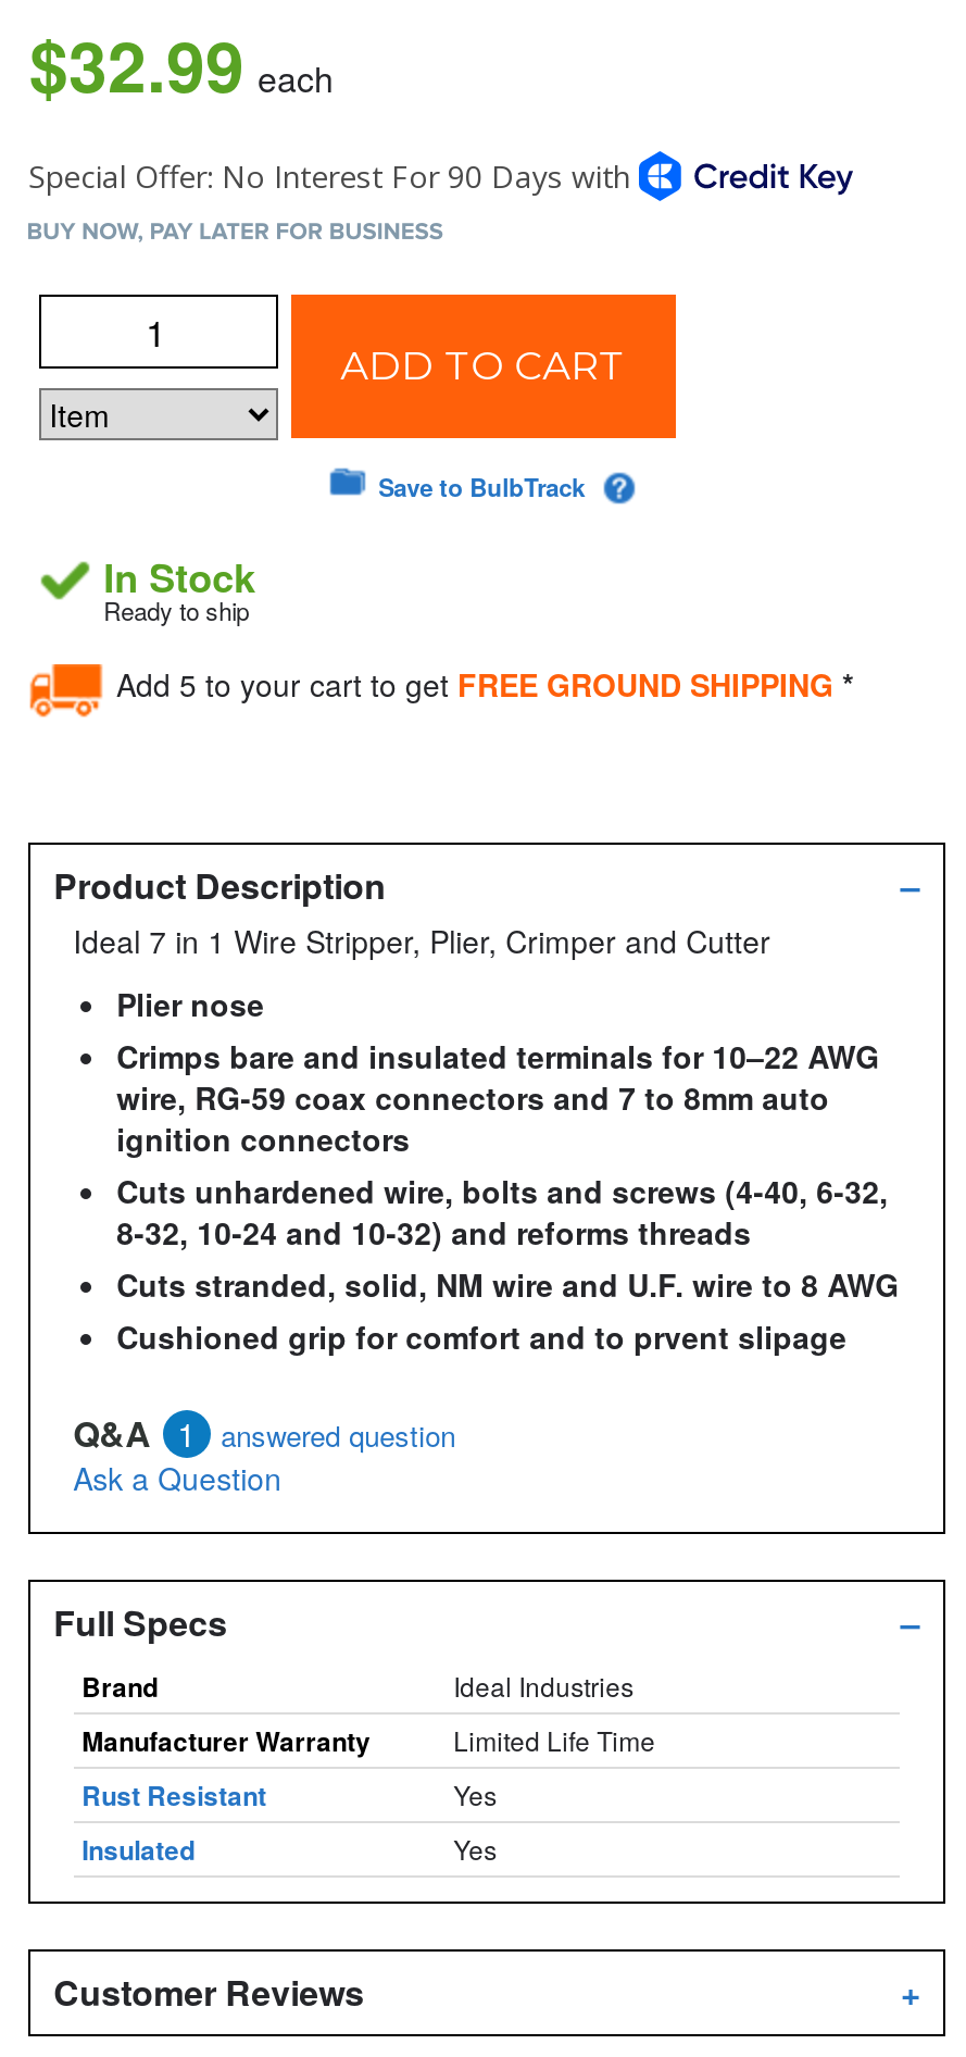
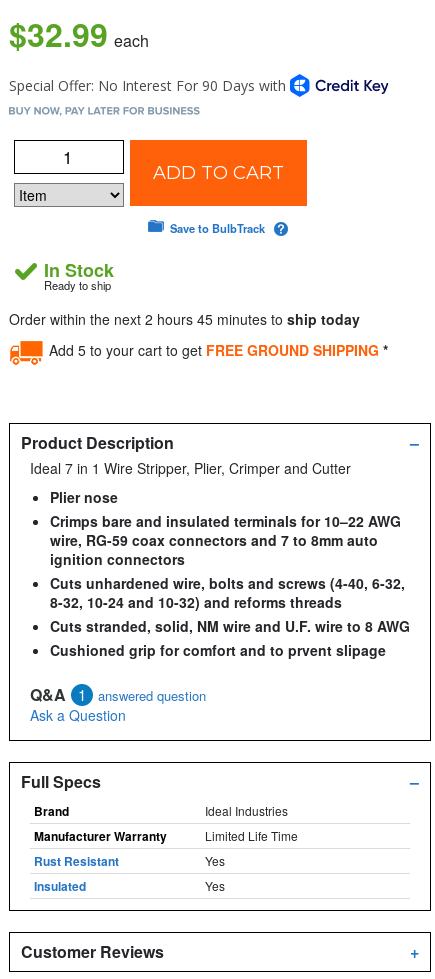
+ Order within the next 2 hours 45 minutes to ship today
